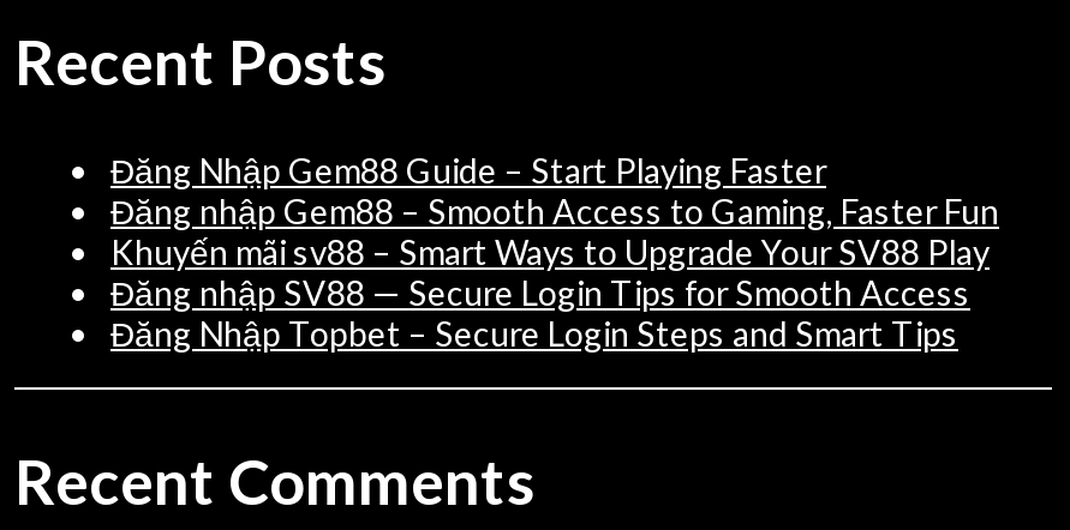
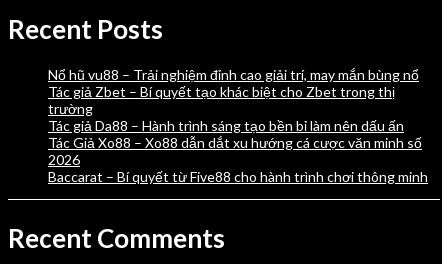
- Đăng Nhập Gem88 Guide – Start Playing Faster
- Đăng nhập Gem88 – Smooth Access to Gaming, Faster Fun
- Khuyến mãi sv88 – Smart Ways to Upgrade Your SV88 Play
- Đăng nhập SV88 — Secure Login Tips for Smooth Access
- Đăng Nhập Topbet – Secure Login Steps and Smart Tips
+ Nổ hũ vu88 – Trải nghiệm đỉnh cao giải trí, may mắn bùng nổ
+ Tác giả Zbet – Bí quyết tạo khác biệt cho Zbet trong thị
+ trường
+ Tác giả Da88 – Hành trình sáng tạo bền bỉ làm nên dấu ấn
+ Tác Giả Xo88 – Xo88 dẫn dắt xu hướng cá cược văn minh số
+ 2026
+ Baccarat – Bí quyết từ Five88 cho hành trình chơi thông minh
